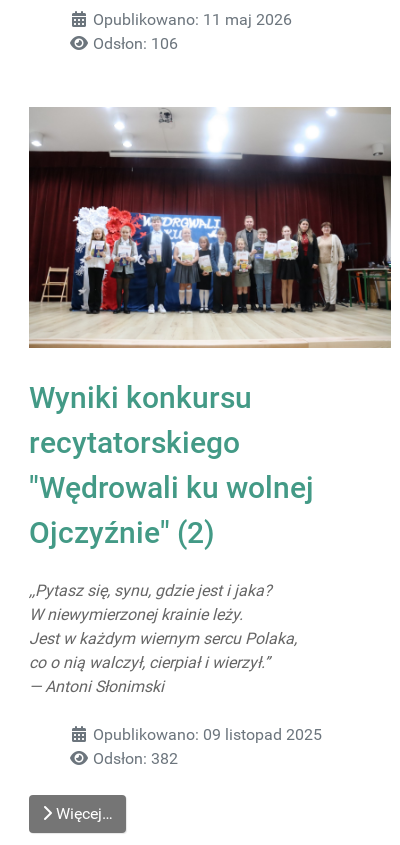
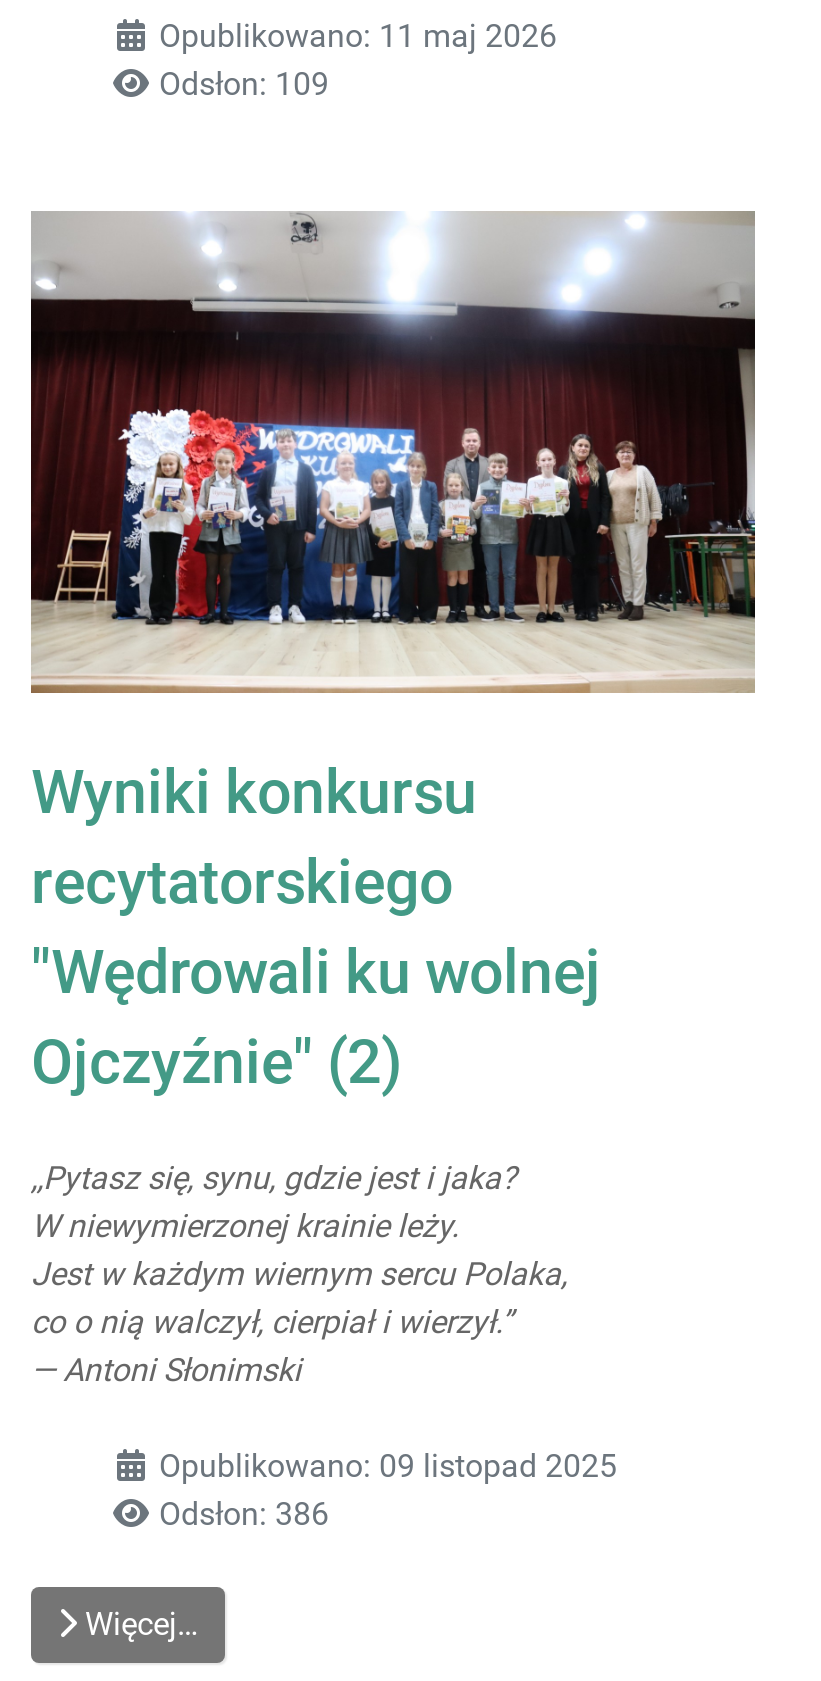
- Odsłon: 106
+ Odsłon: 109

- Odsłon: 382
+ Odsłon: 386
